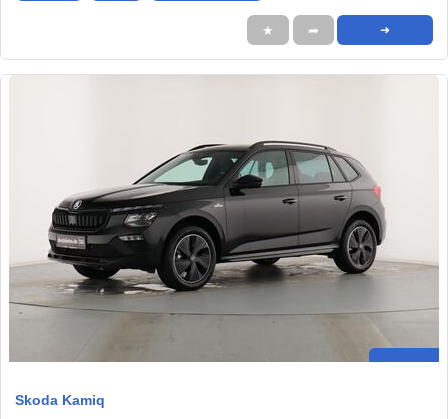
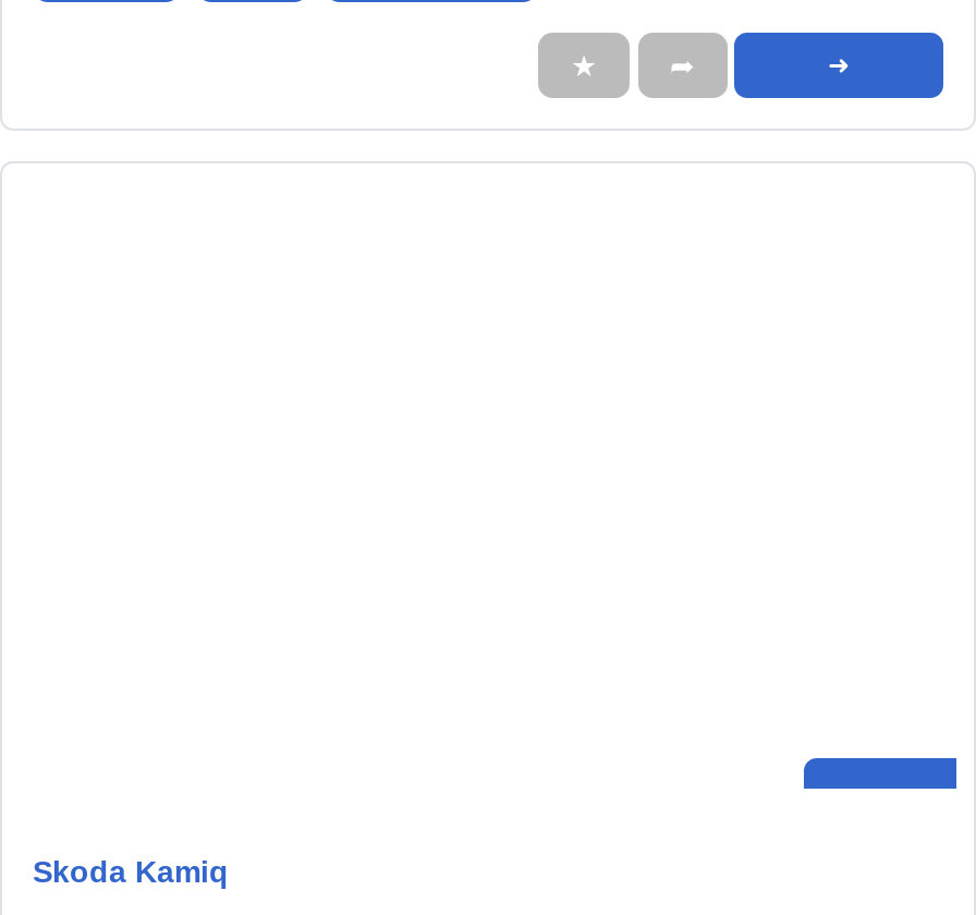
- [image]
